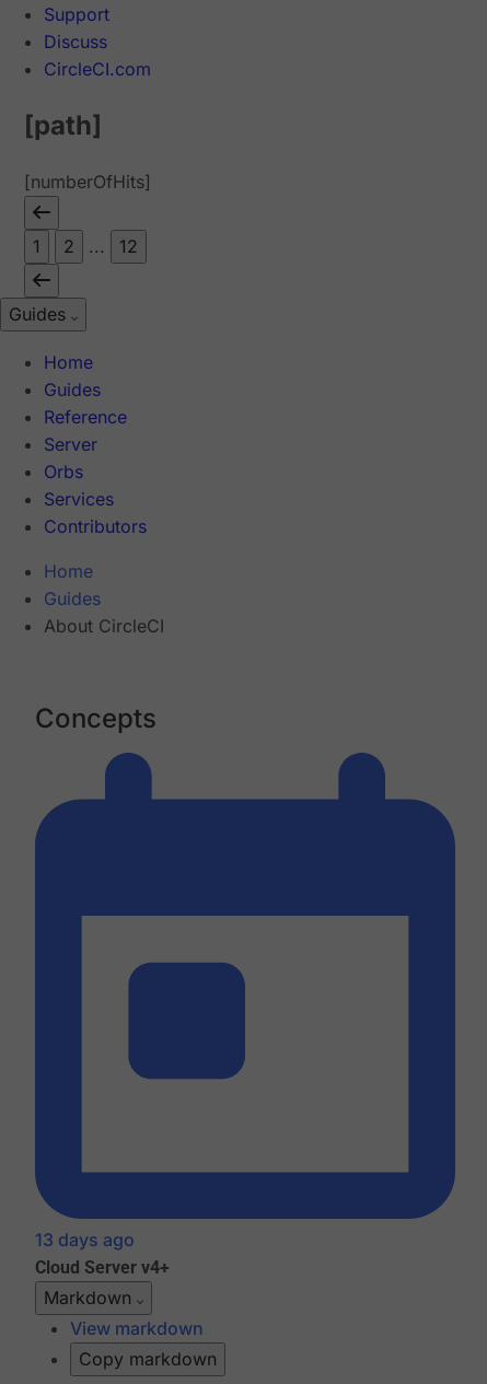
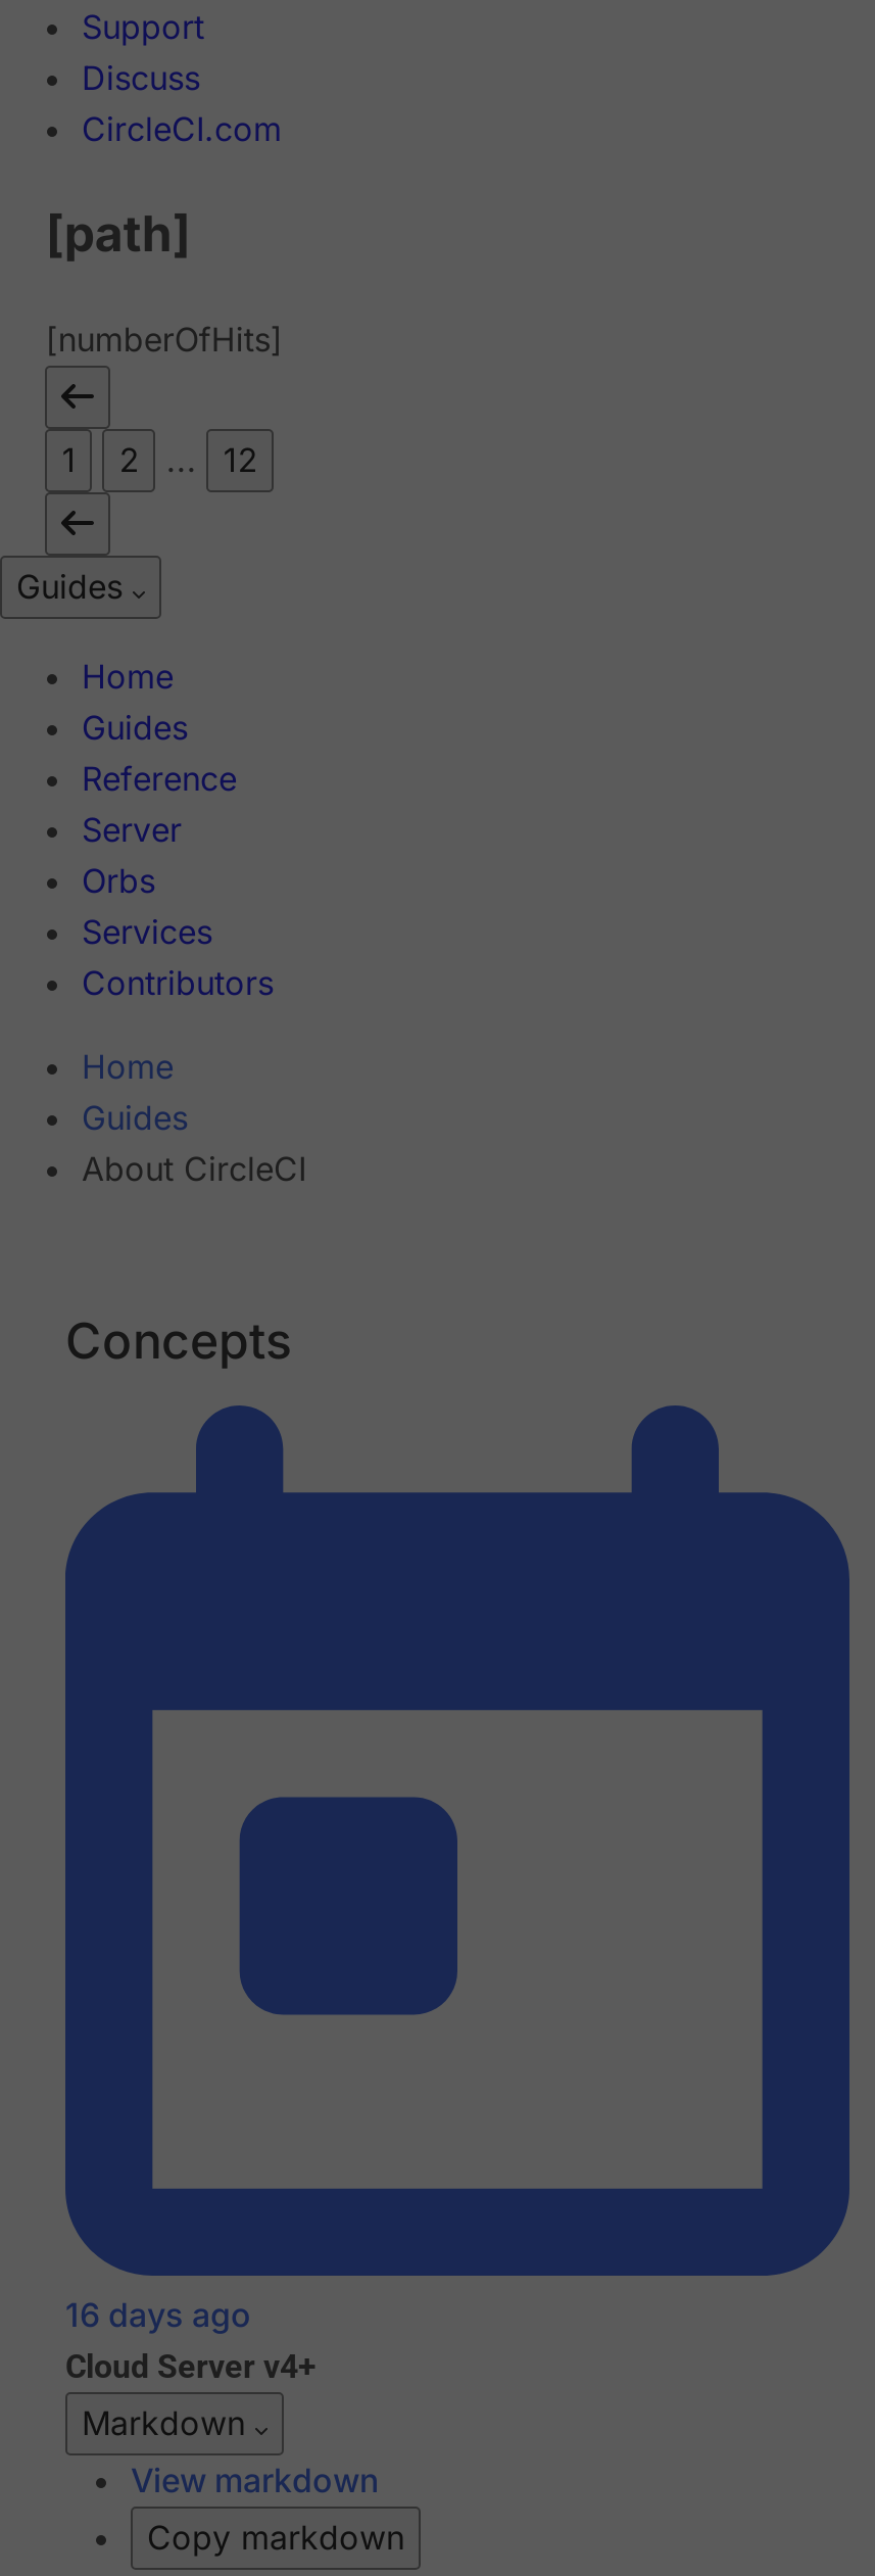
- 13 days ago
+ 16 days ago
